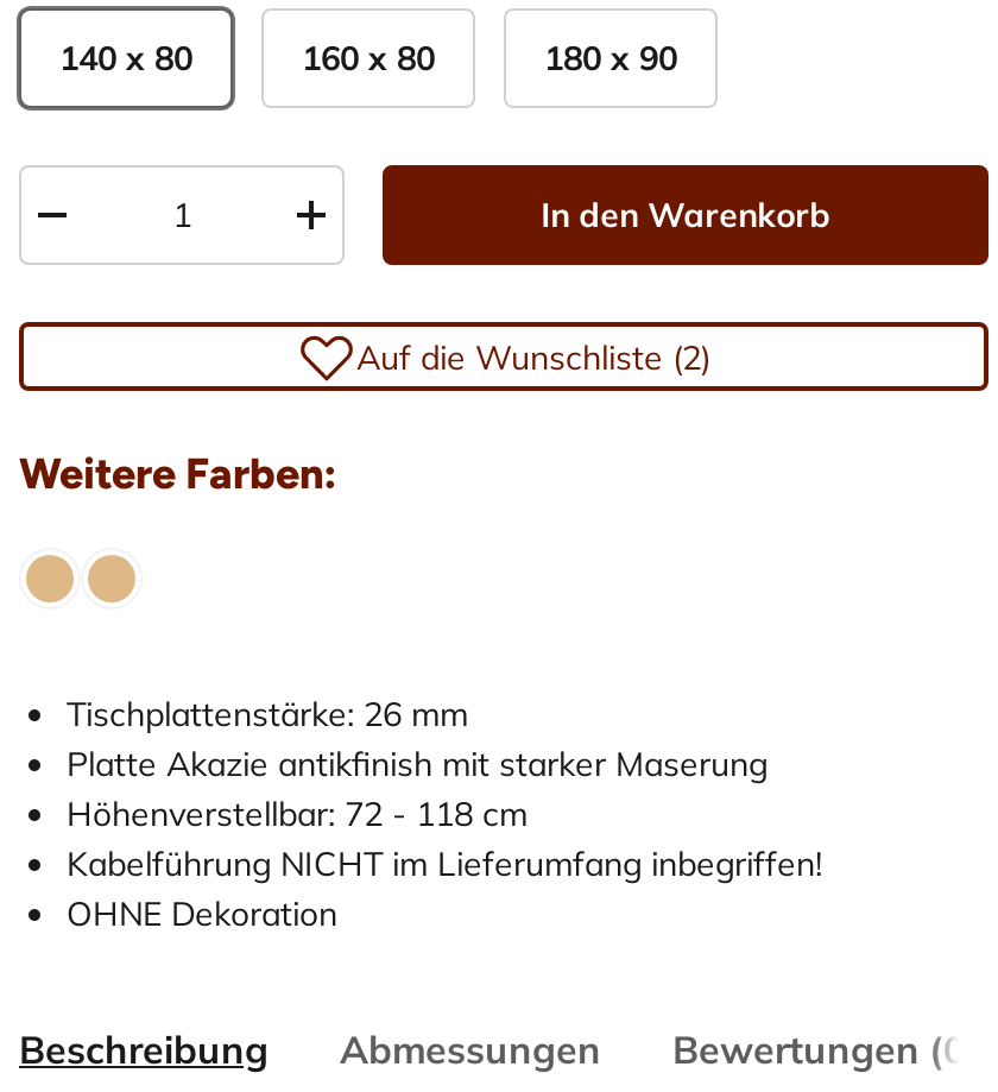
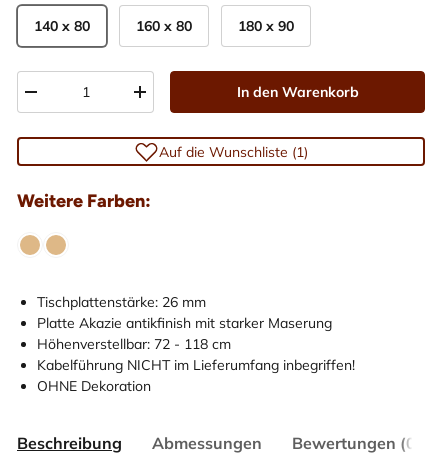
- Auf die Wunschliste (2)
+ Auf die Wunschliste (1)
